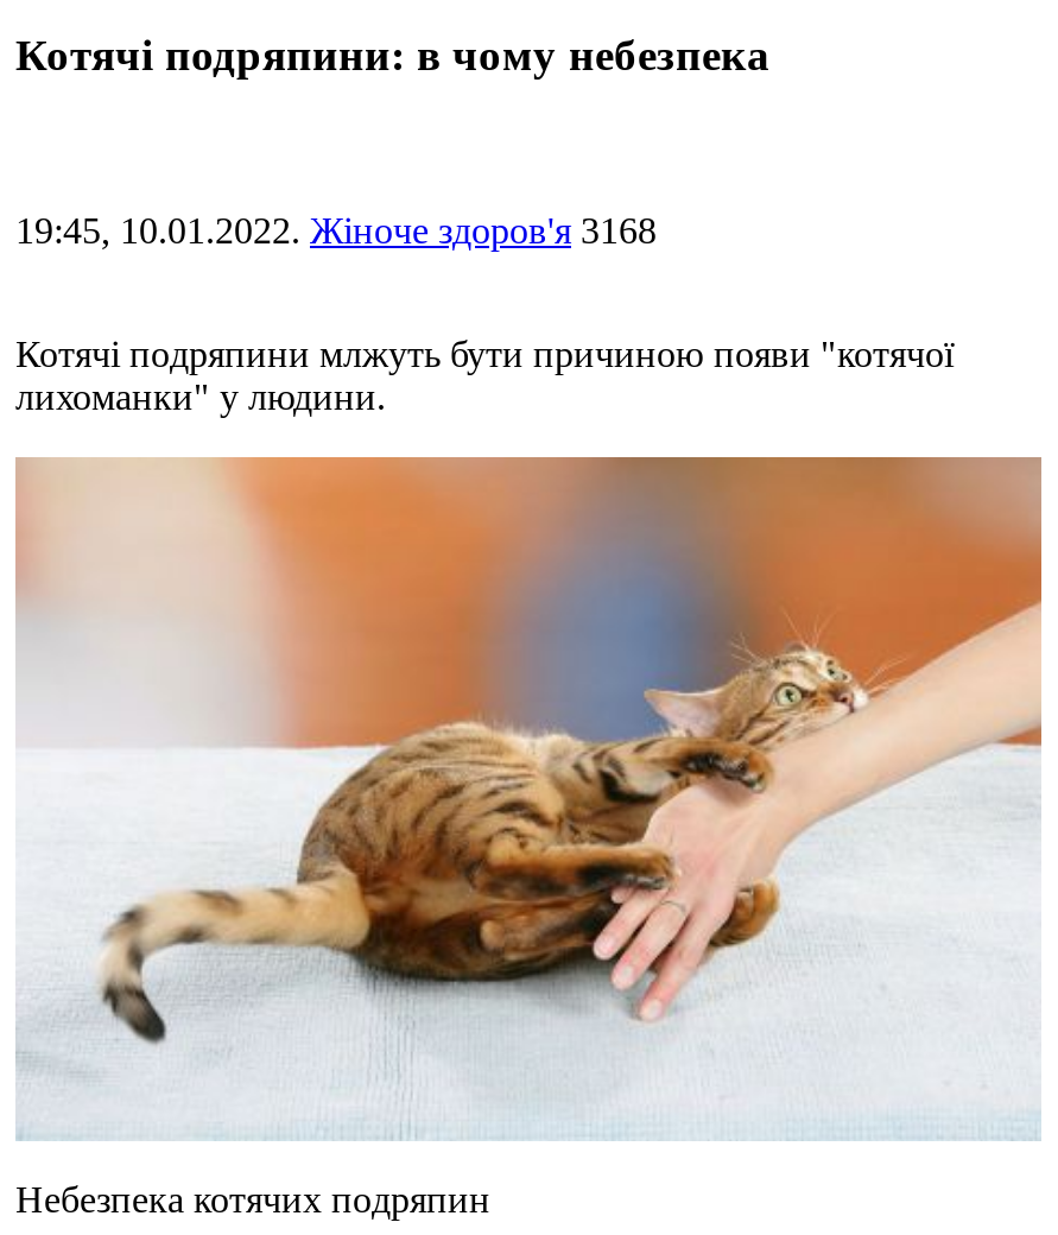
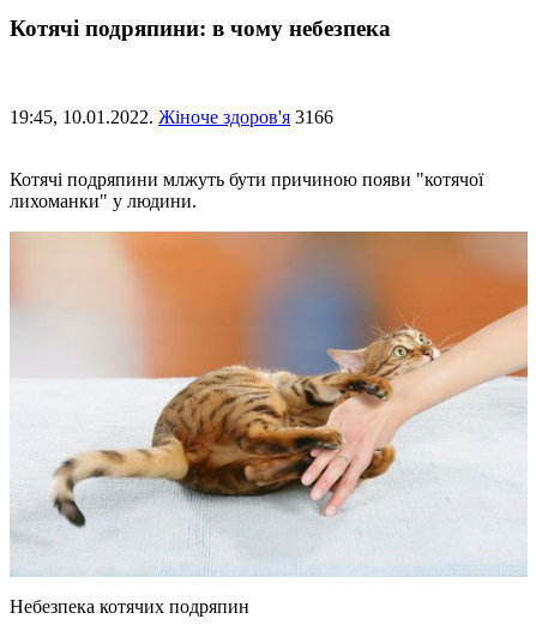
- 19:45, 10.01.2022. Жіноче здоров'я 3168
+ 19:45, 10.01.2022. Жіноче здоров'я 3166
